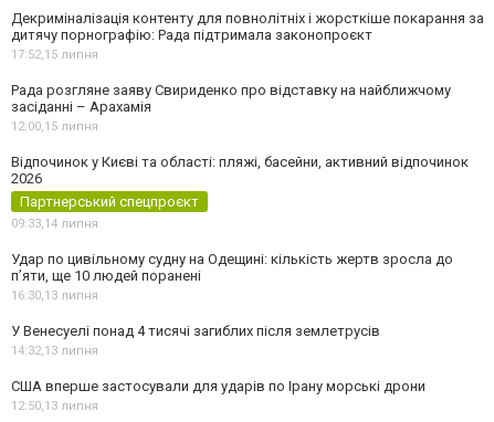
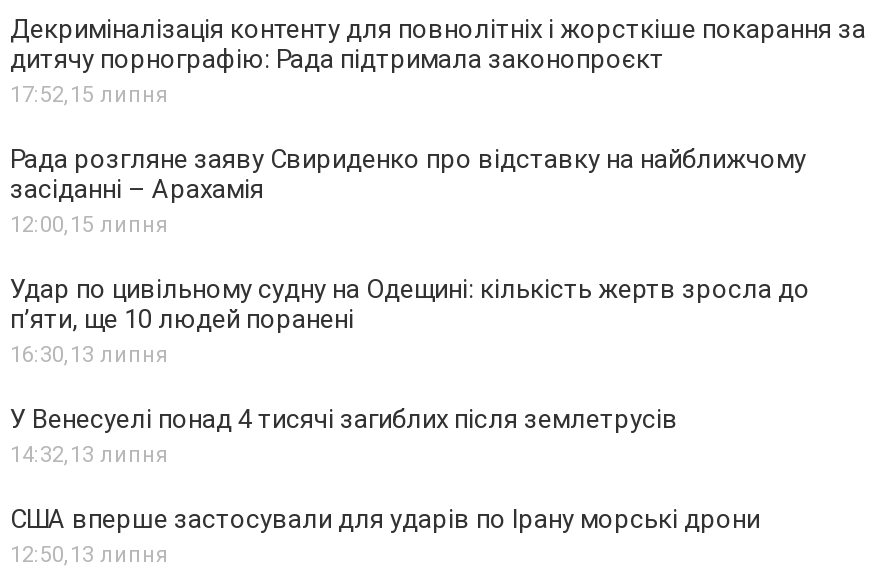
- Відпочинок у Києві та області: пляжі, басейни, активний відпочинок
- 2026
- Партнерський спецпроєкт
- 09:33,14 липня
